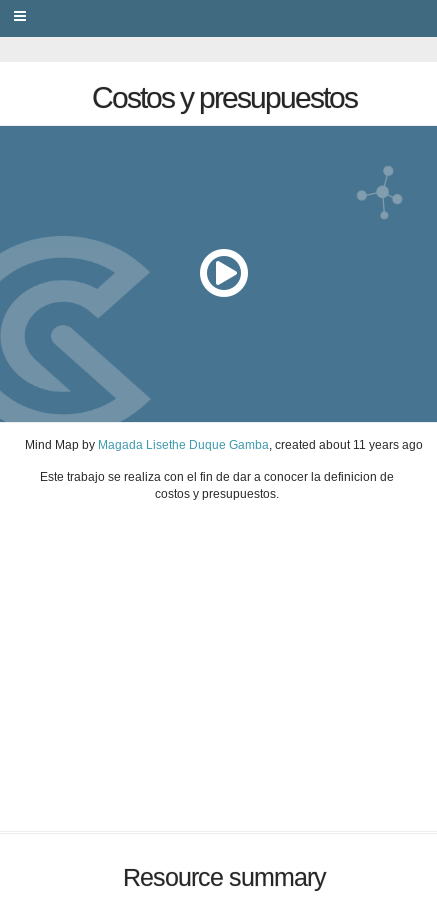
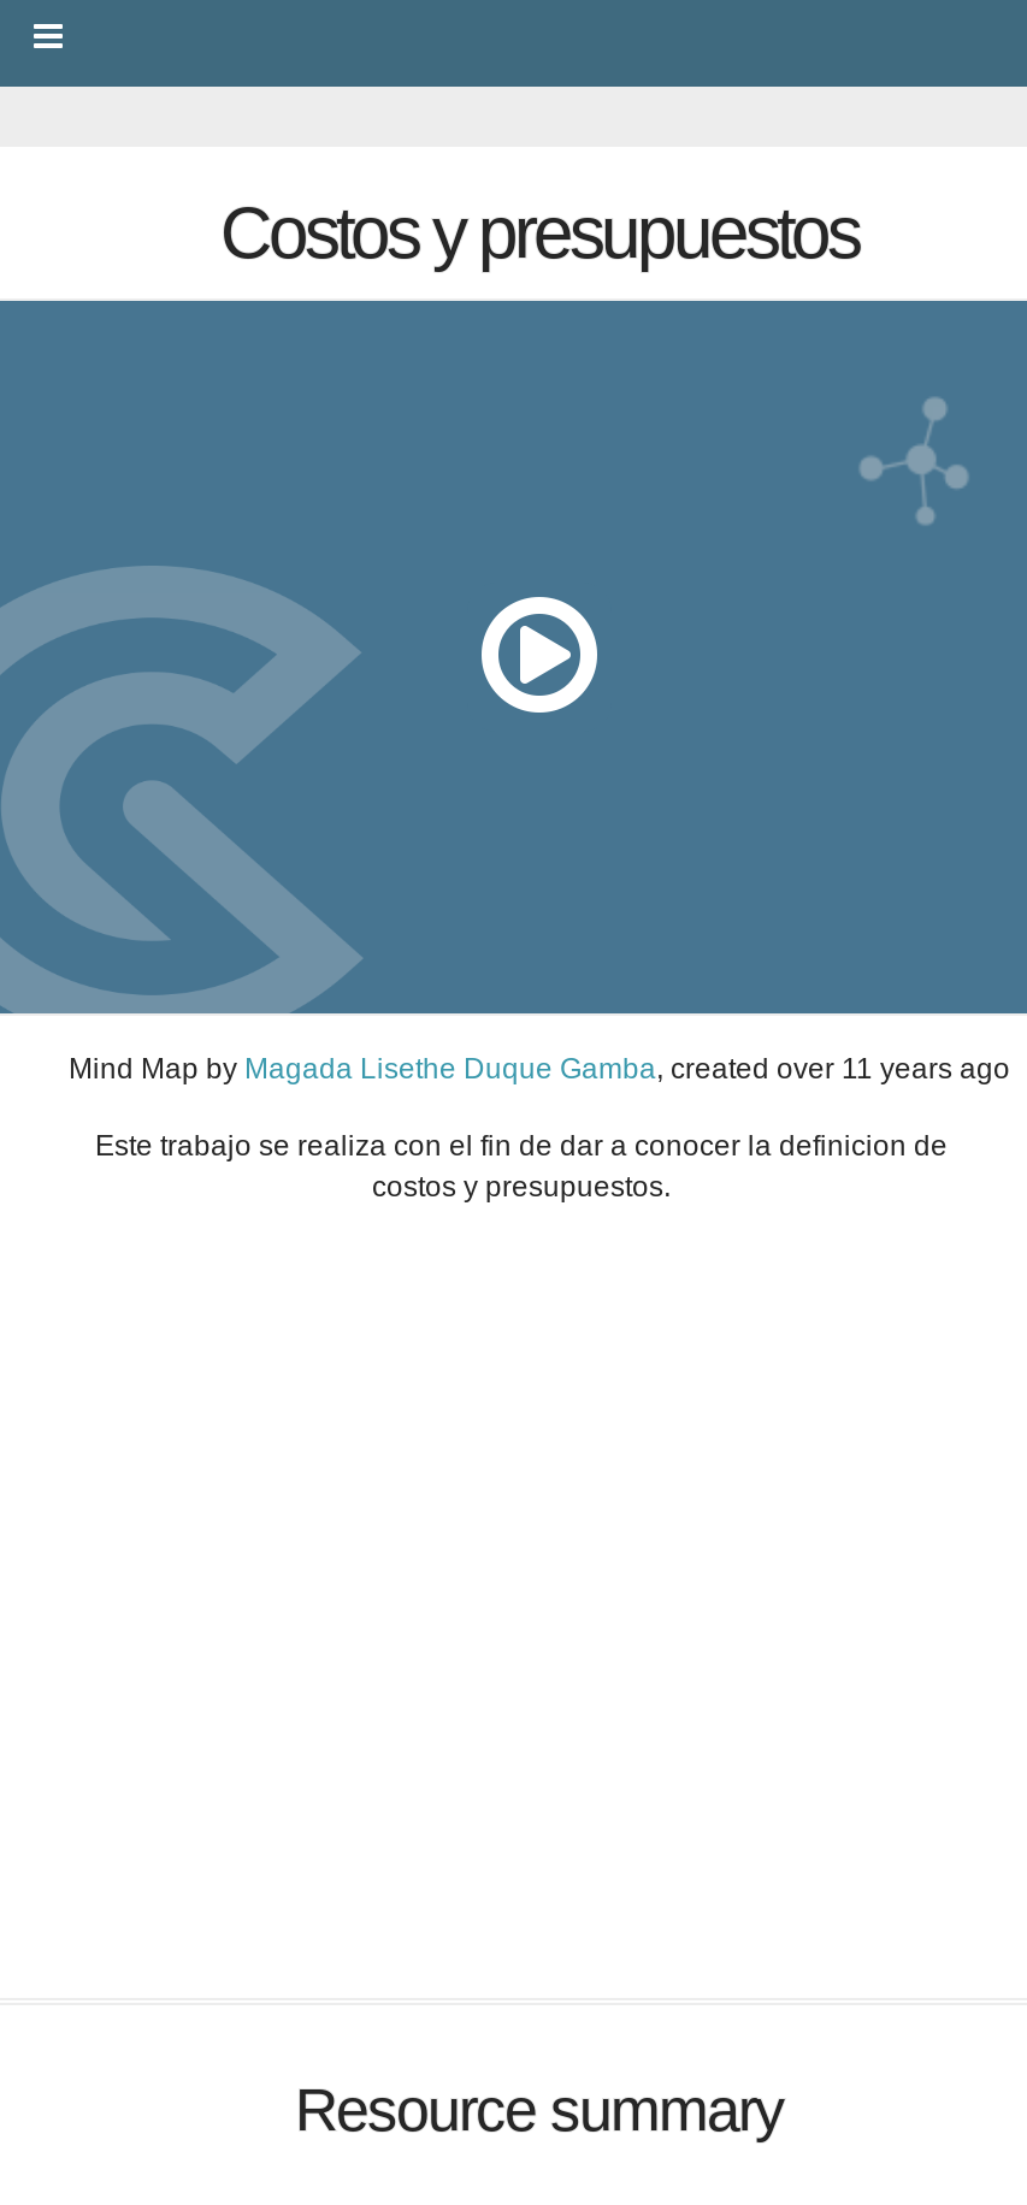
- Mind Map by Magada Lisethe Duque Gamba, created about 11 years ago
+ Mind Map by Magada Lisethe Duque Gamba, created over 11 years ago
